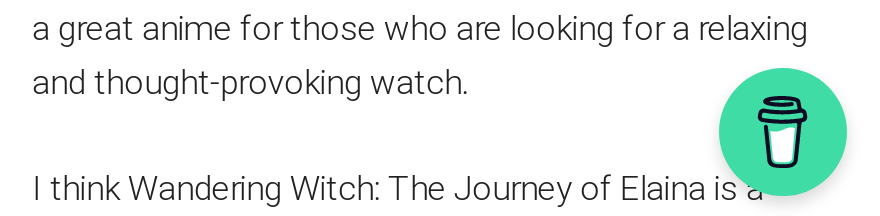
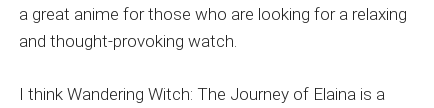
- [image]
